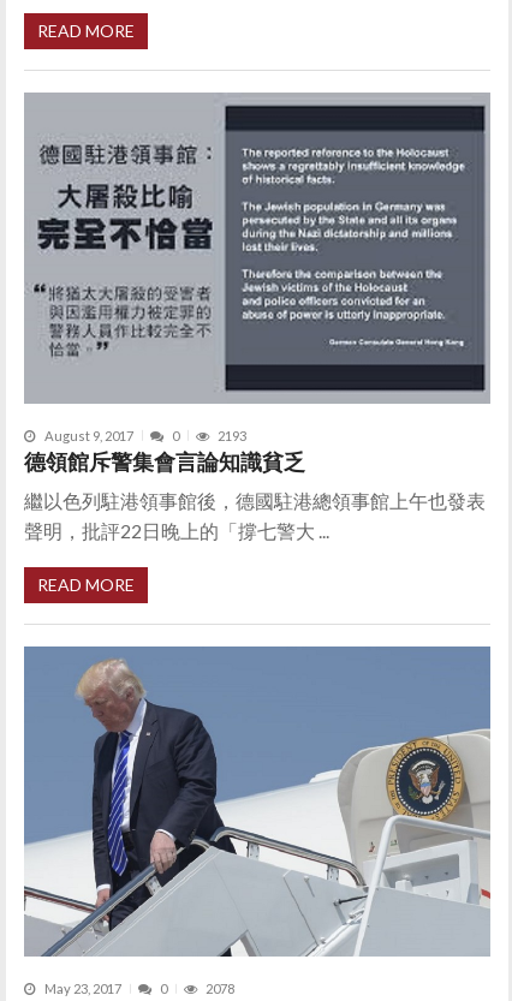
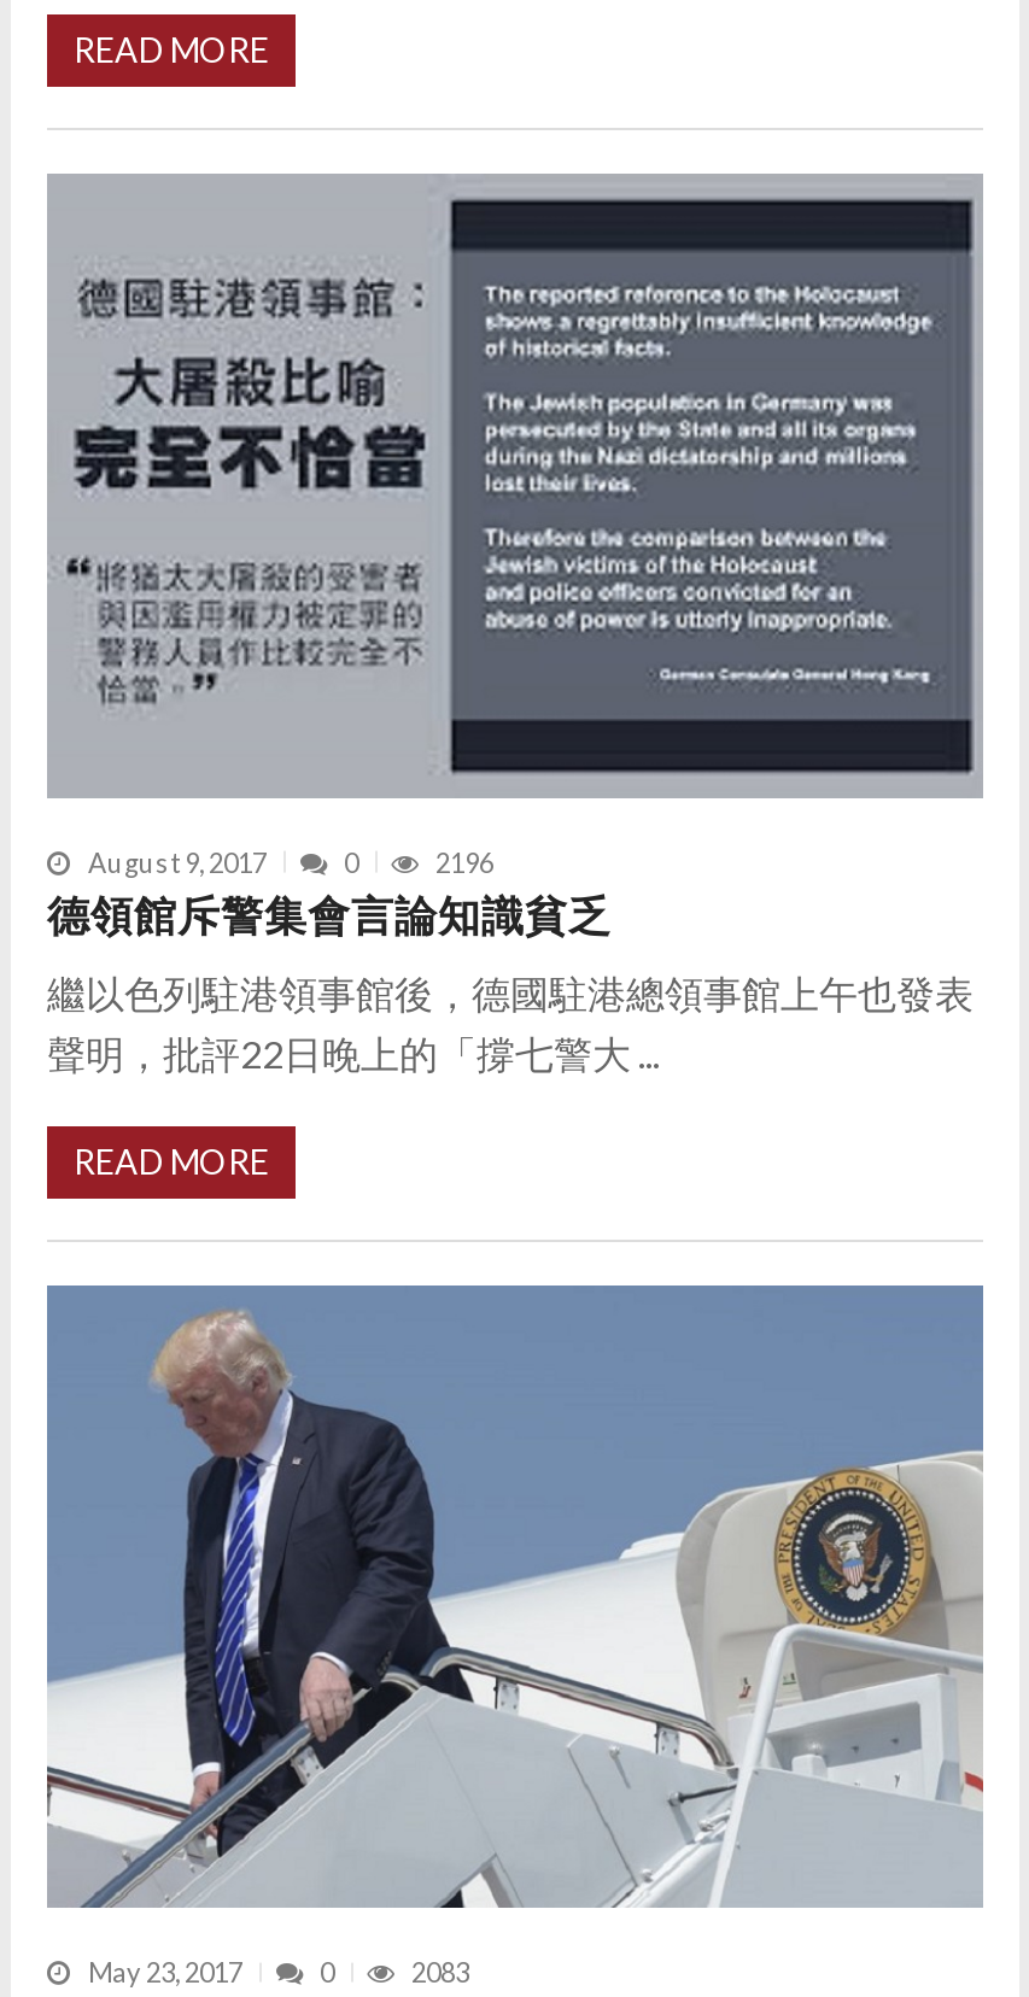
- 2193
+ 2196

- 2078
+ 2083
